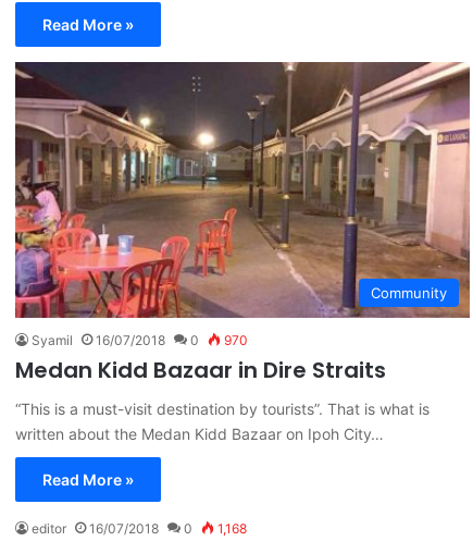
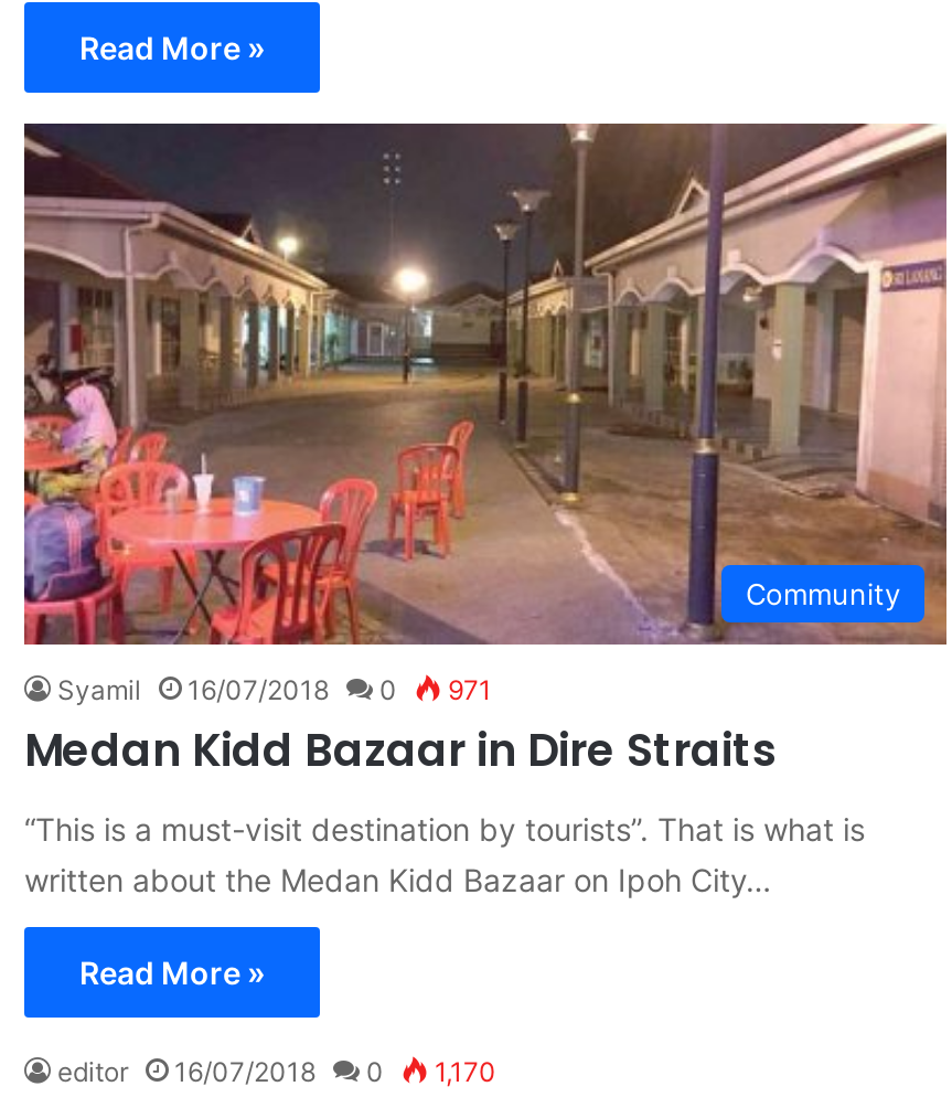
- Syamil 16/07/2018 0 970
+ Syamil 16/07/2018 0 971

- editor 16/07/2018 0 1,168
+ editor 16/07/2018 0 1,170
